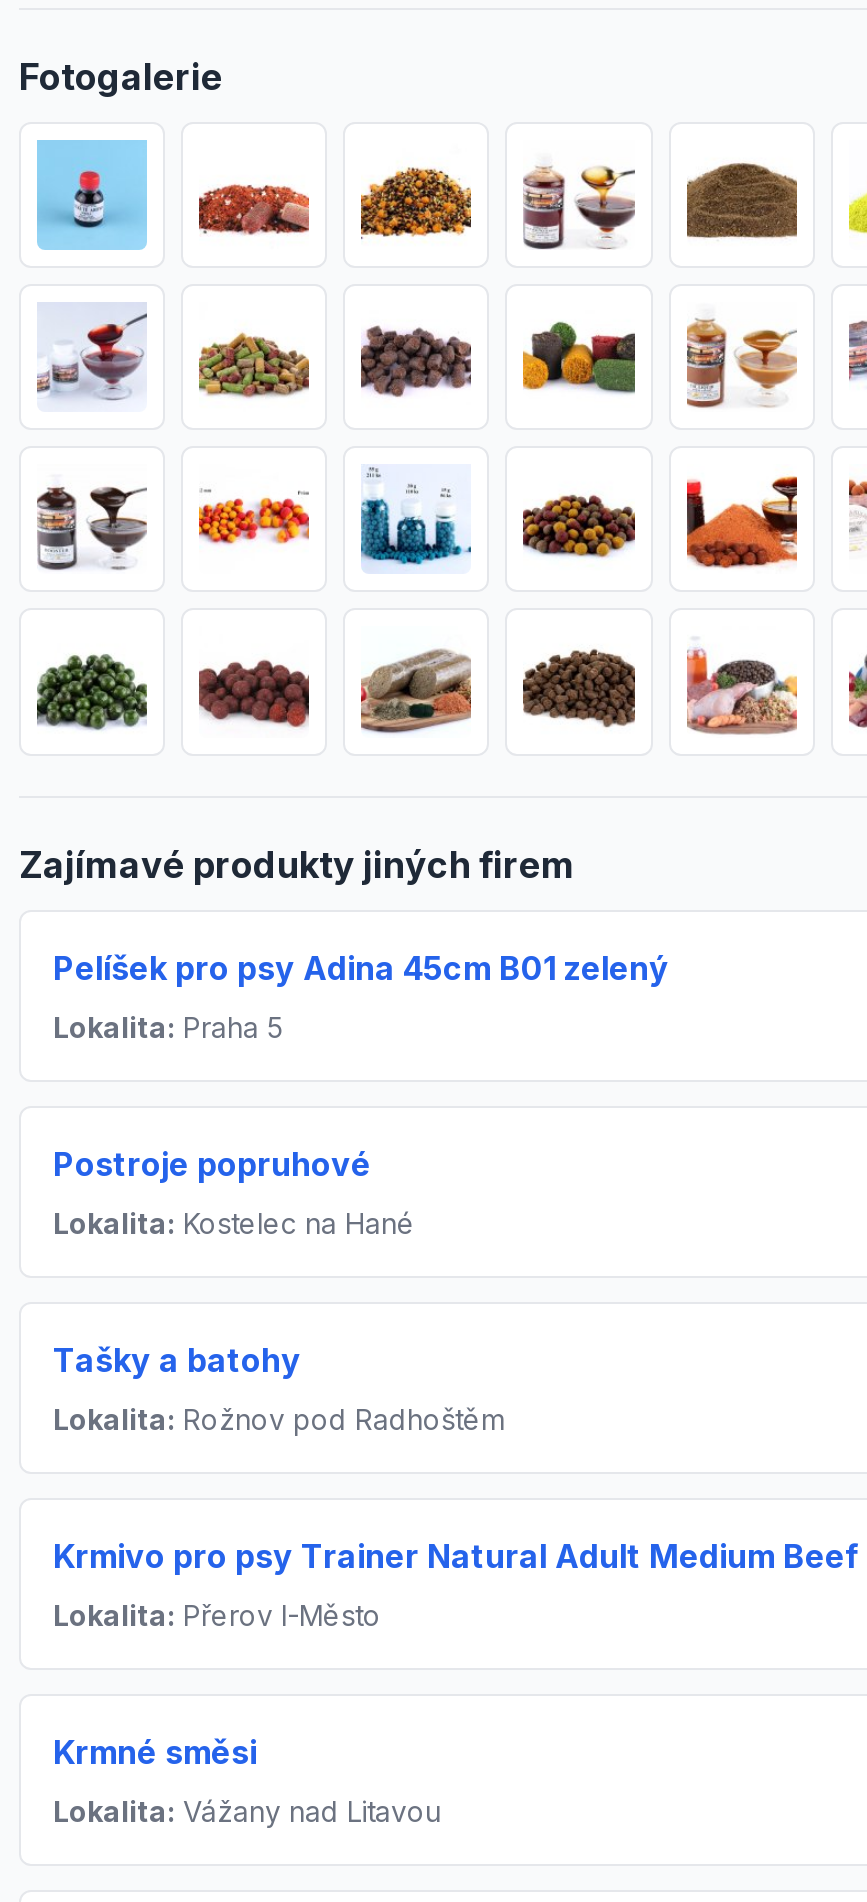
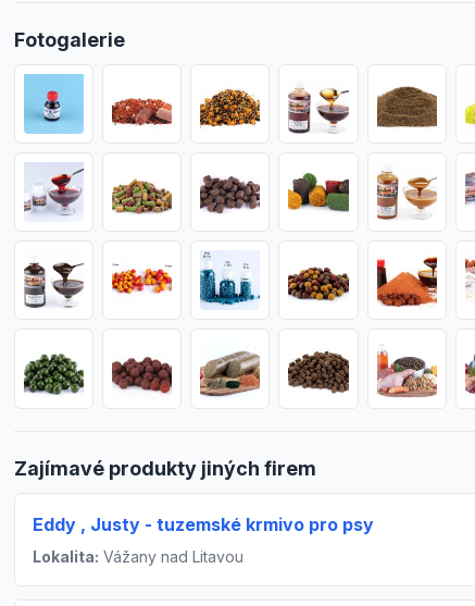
- Pelíšek pro psy Adina 45cm B01 zelený
- Lokalita: Praha 5
- Postroje popruhové
- Lokalita: Kostelec na Hané
- Tašky a batohy
- Lokalita: Rožnov pod Radhoštěm
- Krmivo pro psy Trainer Natural Adult Medium Beef
- Lokalita: Přerov I-Město
- Krmné směsi
+ Eddy , Justy - tuzemské krmivo pro psy
